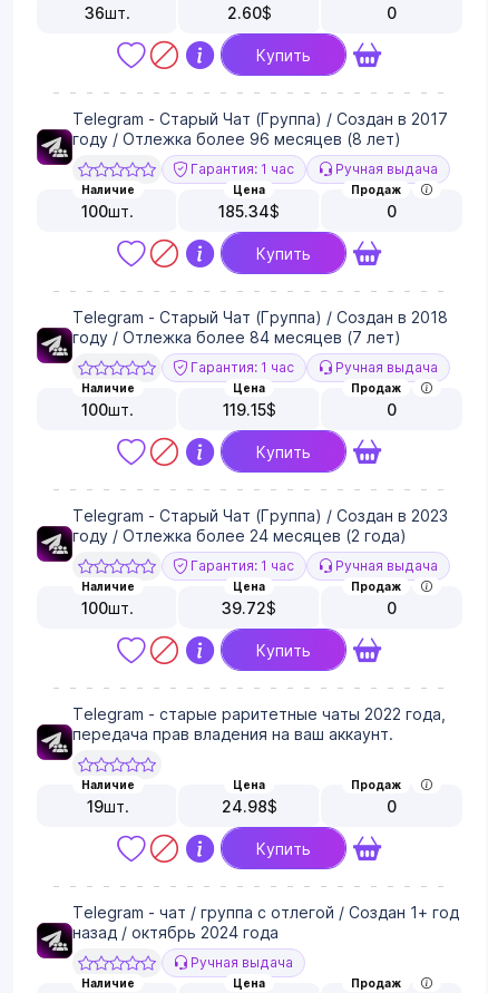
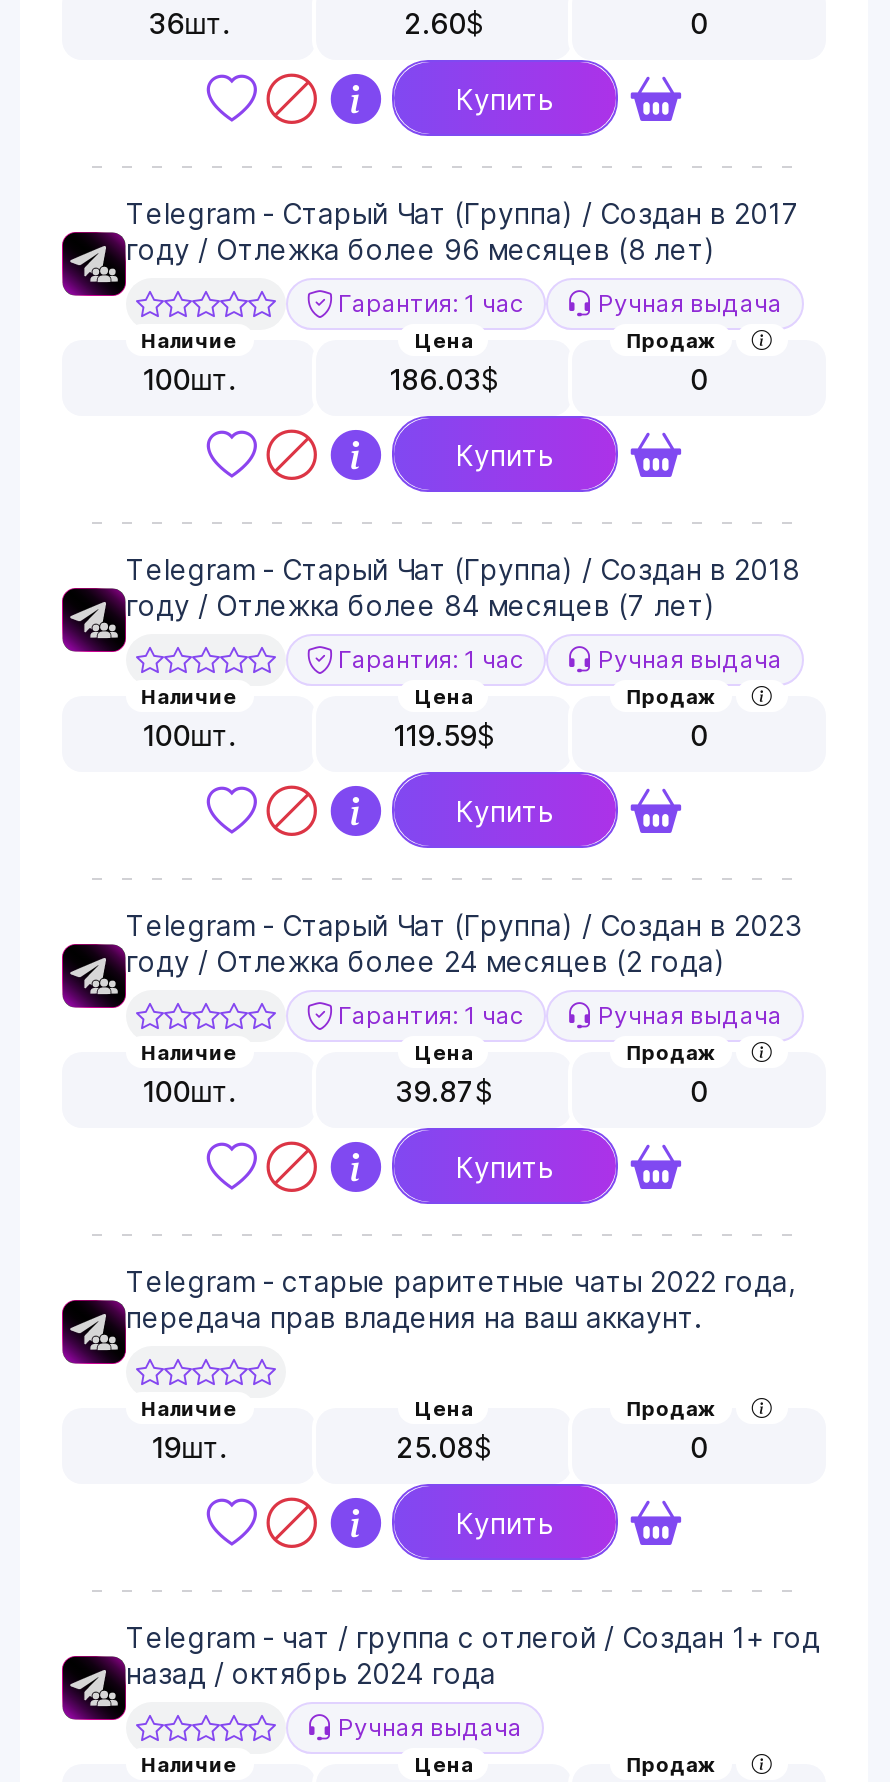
- 185.34$
+ 186.03$

- 119.15$
+ 119.59$

- 39.72 $
+ 39.87 $

- 24.98$
+ 25.08$
